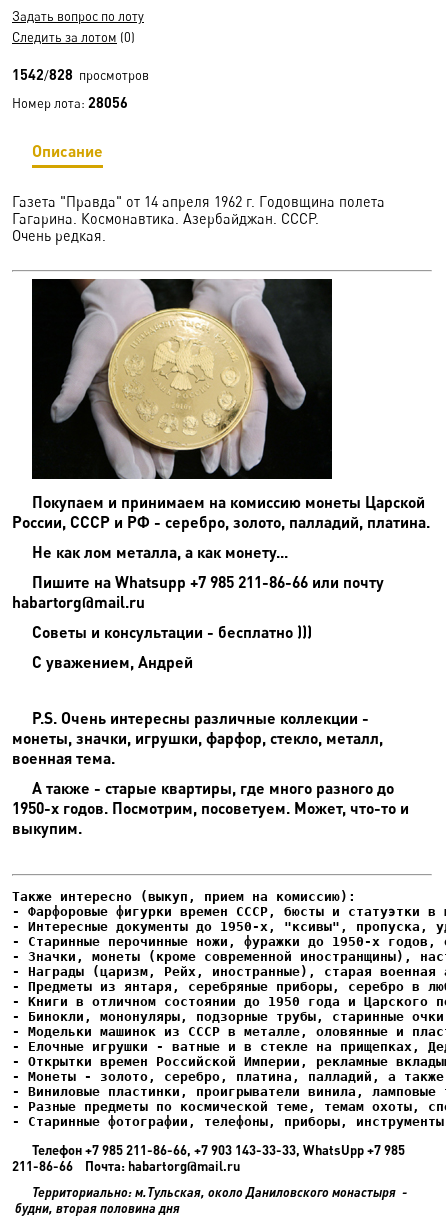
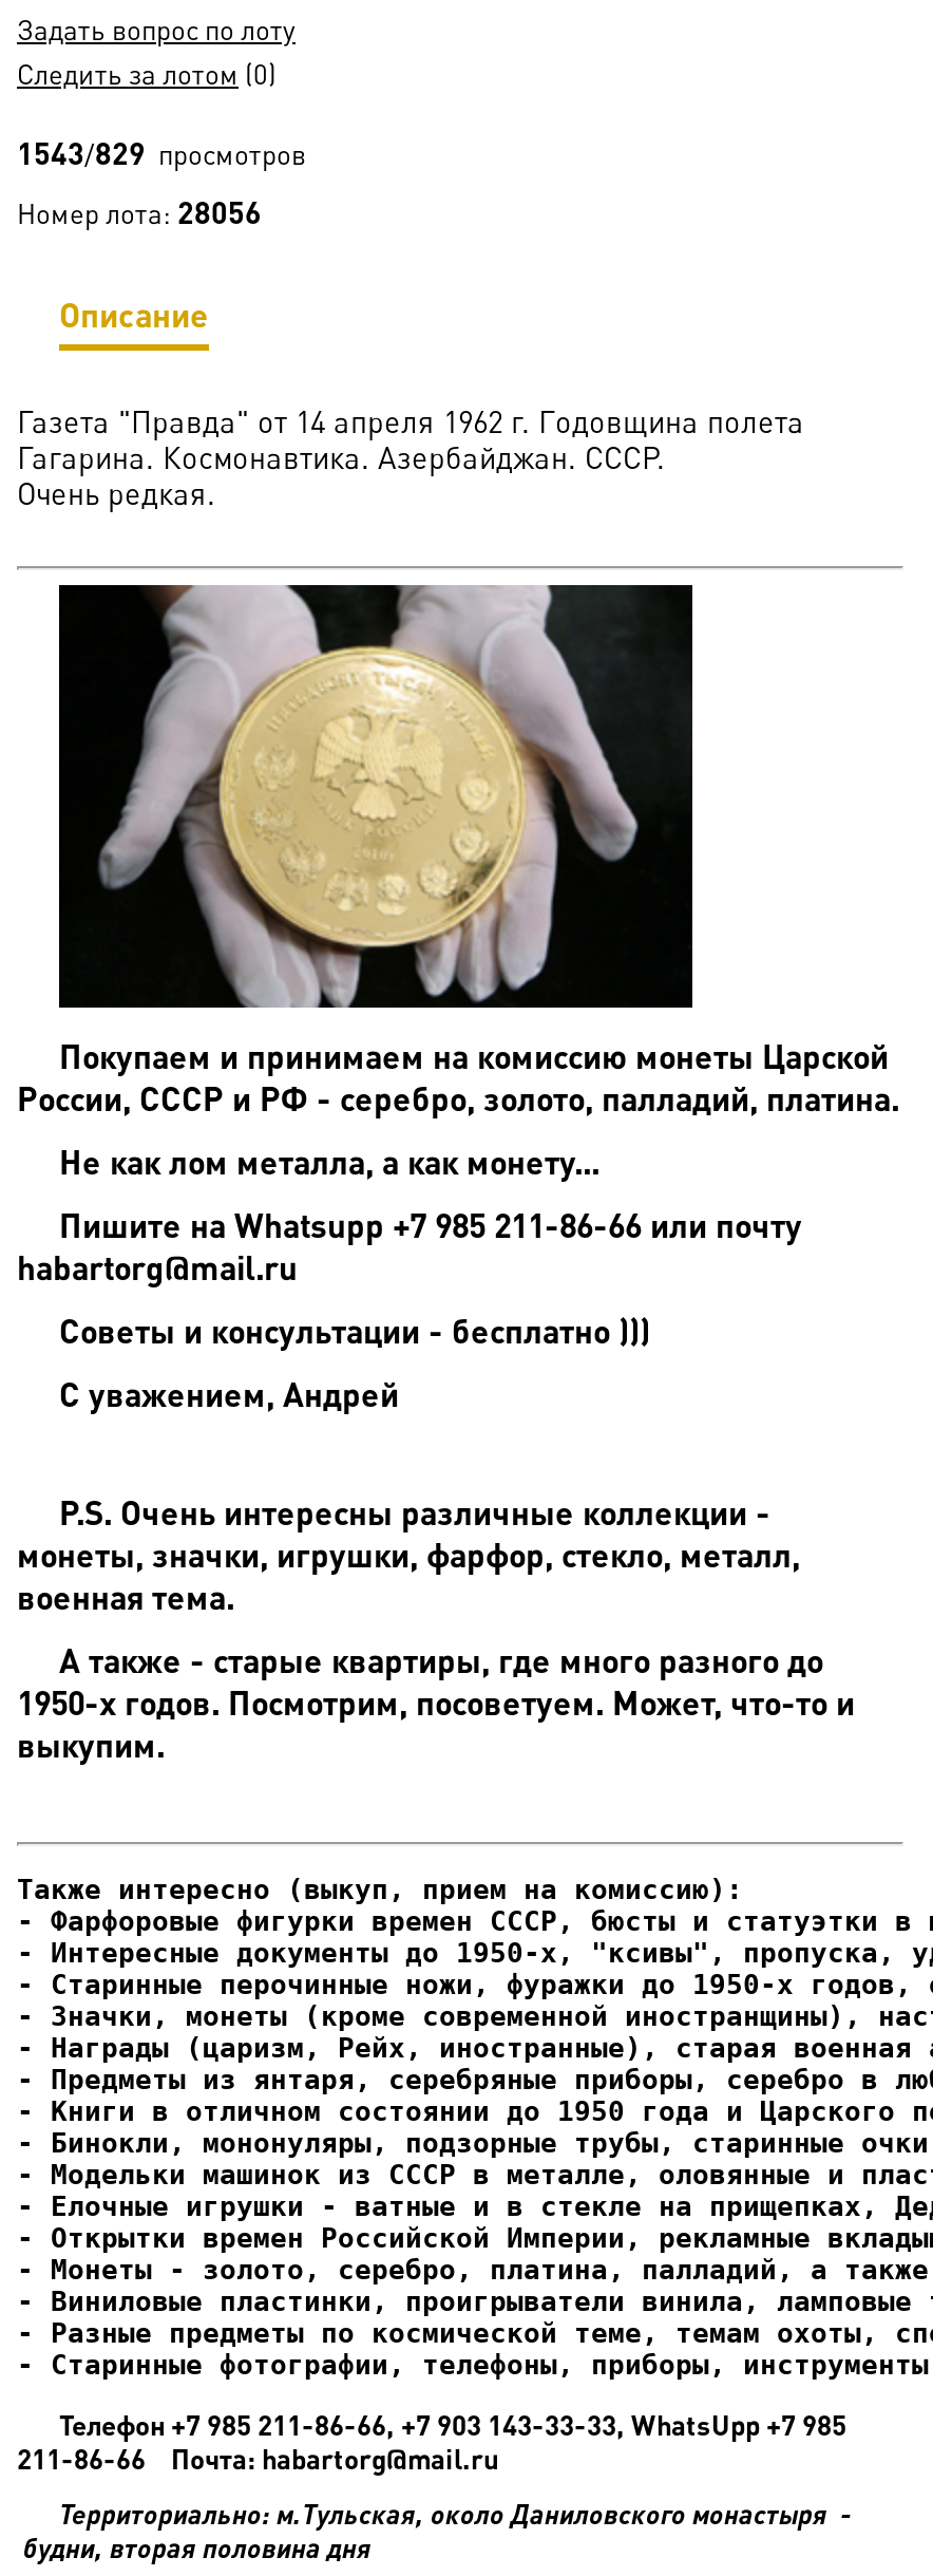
- 1542/828 просмотров
+ 1543/829 просмотров
